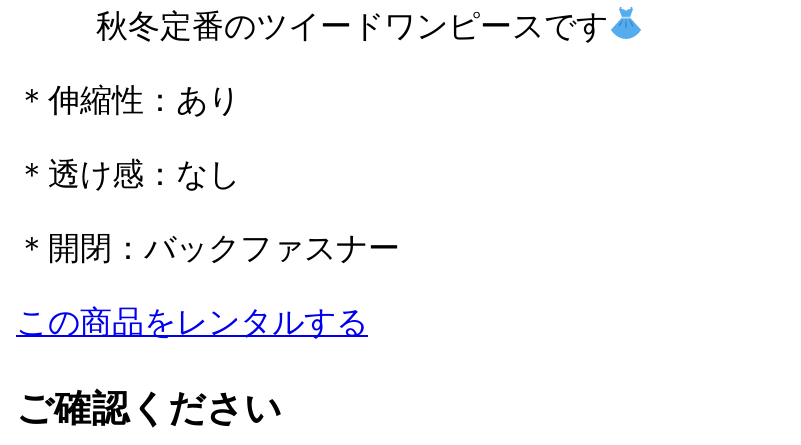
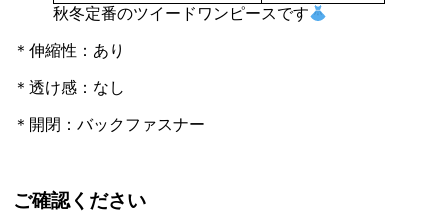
- この商品をレンタルする
